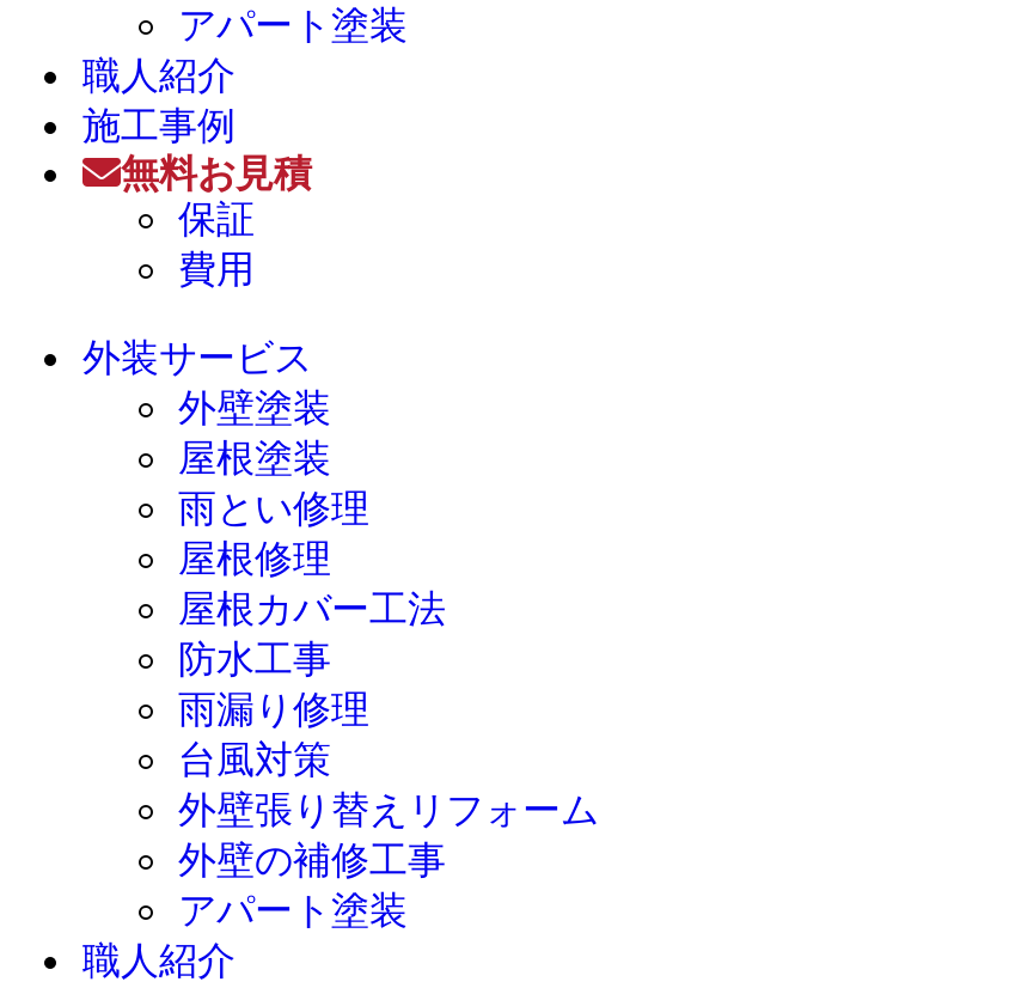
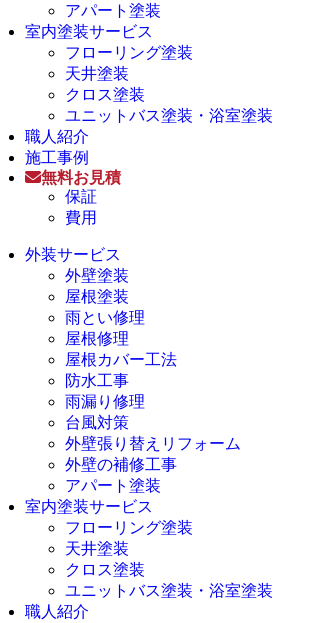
+ 室内塗装サービス
+ フローリング塗装
+ 天井塗装
+ クロス塗装
+ ユニットバス塗装・浴室塗装

+ 室内塗装サービス
+ フローリング塗装
+ 天井塗装
+ クロス塗装
+ ユニットバス塗装・浴室塗装
